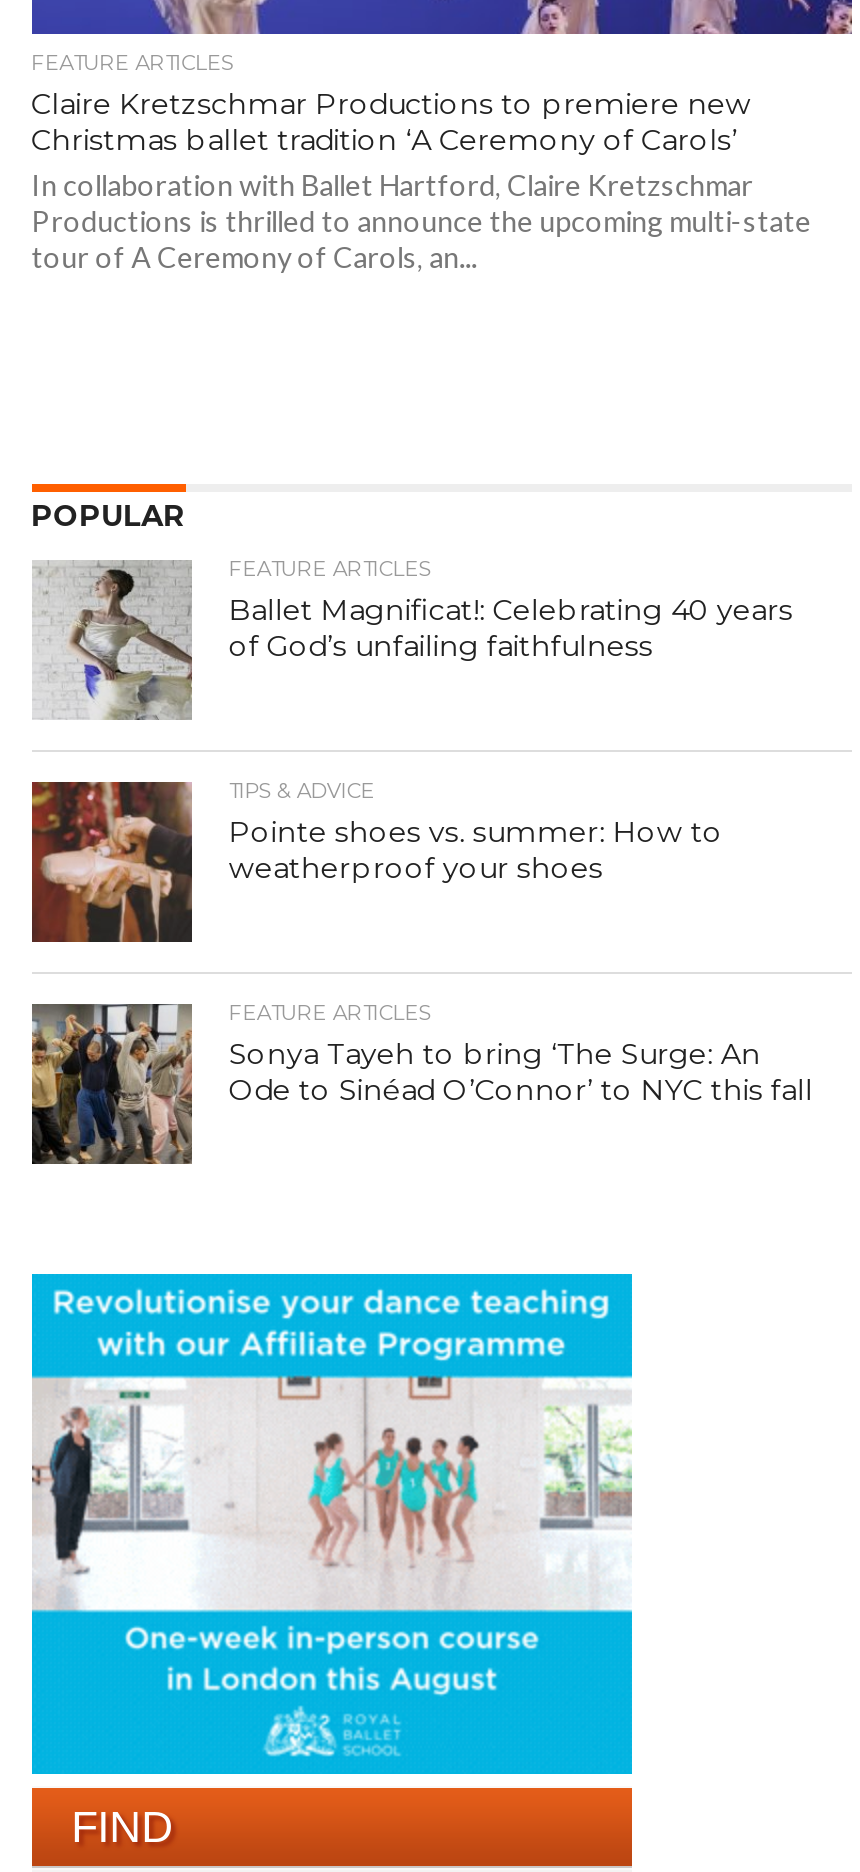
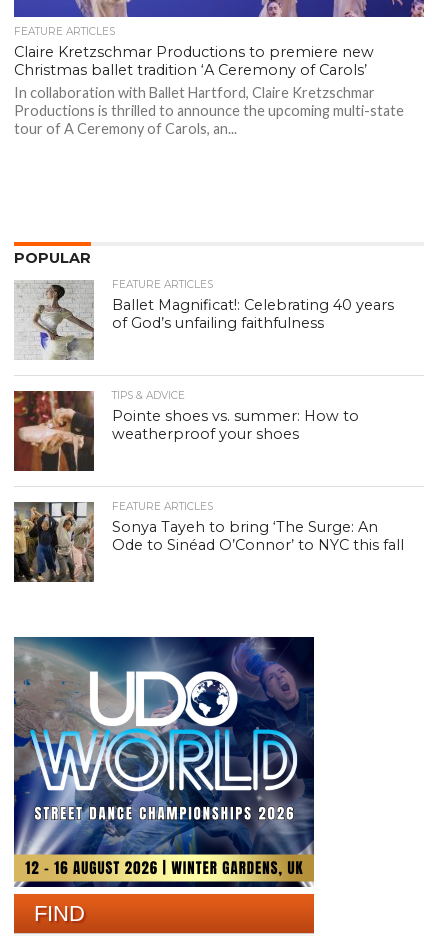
- [image]
+ [image]
